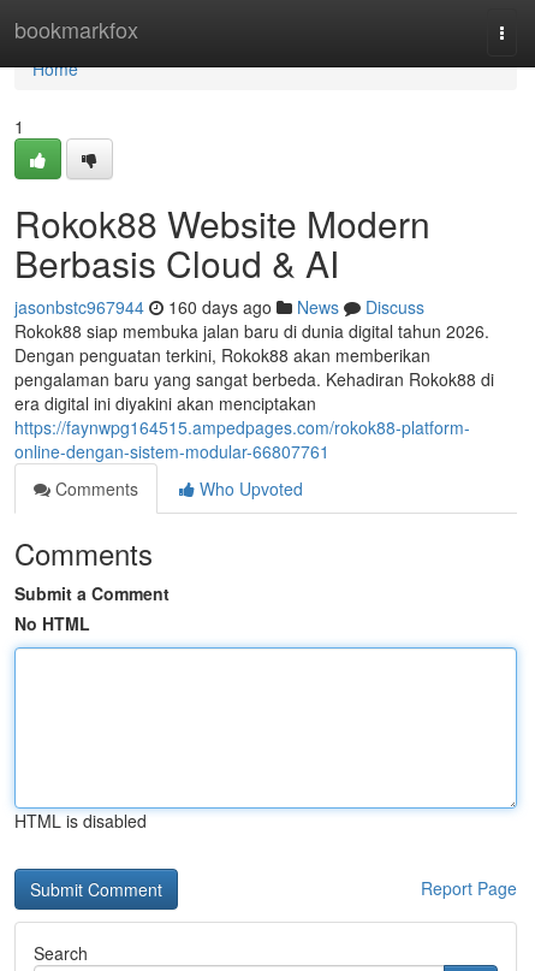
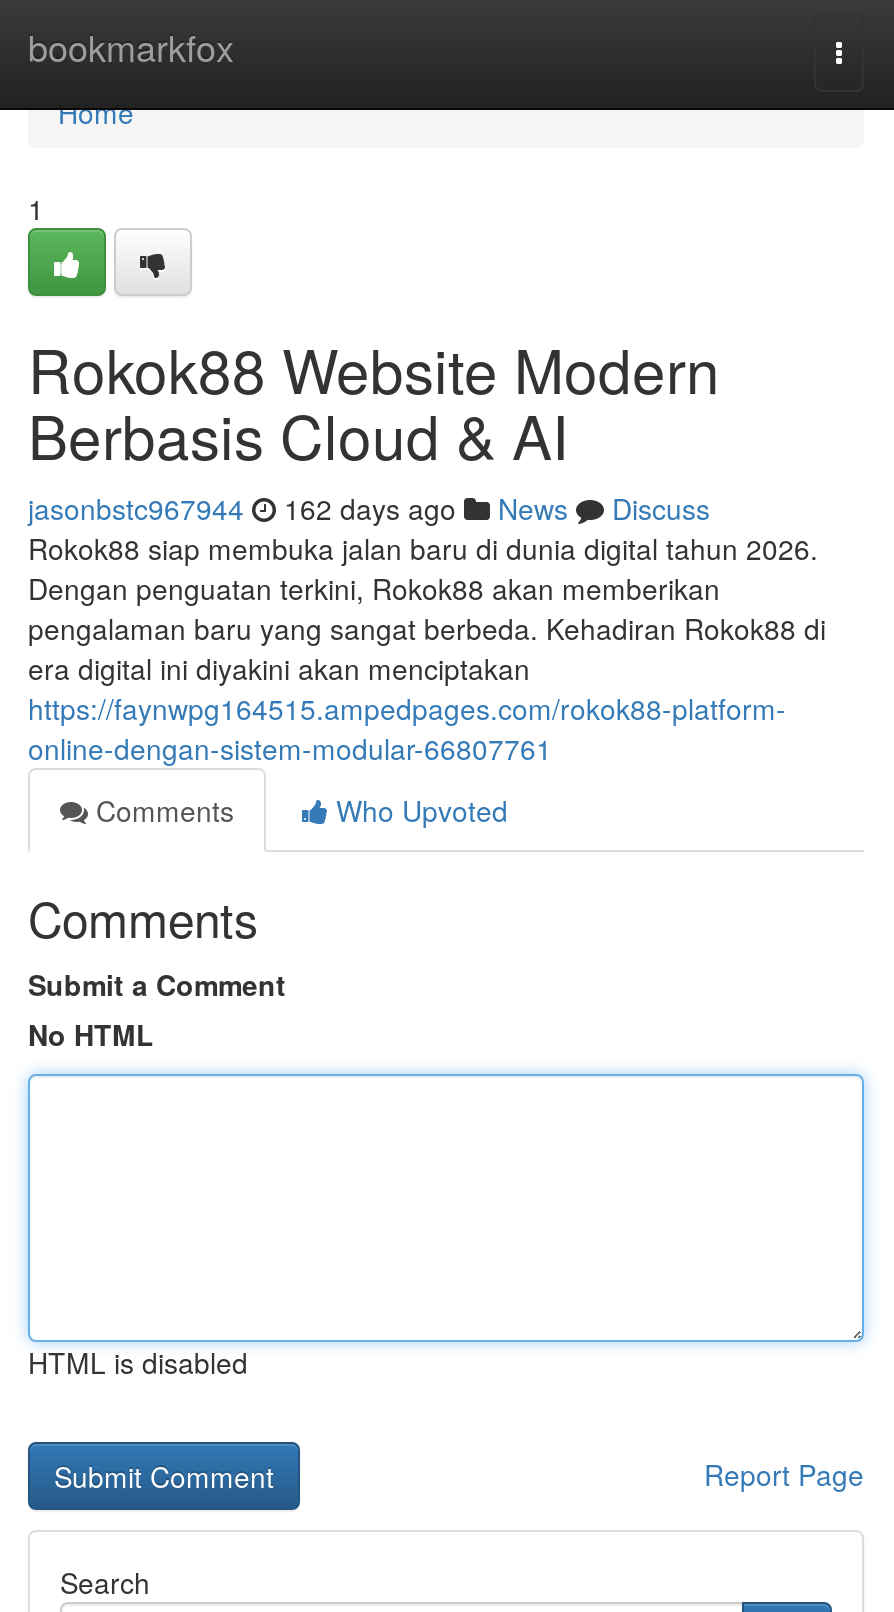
- jasonbstc967944 160 days ago News Discuss
+ jasonbstc967944 162 days ago News Discuss
